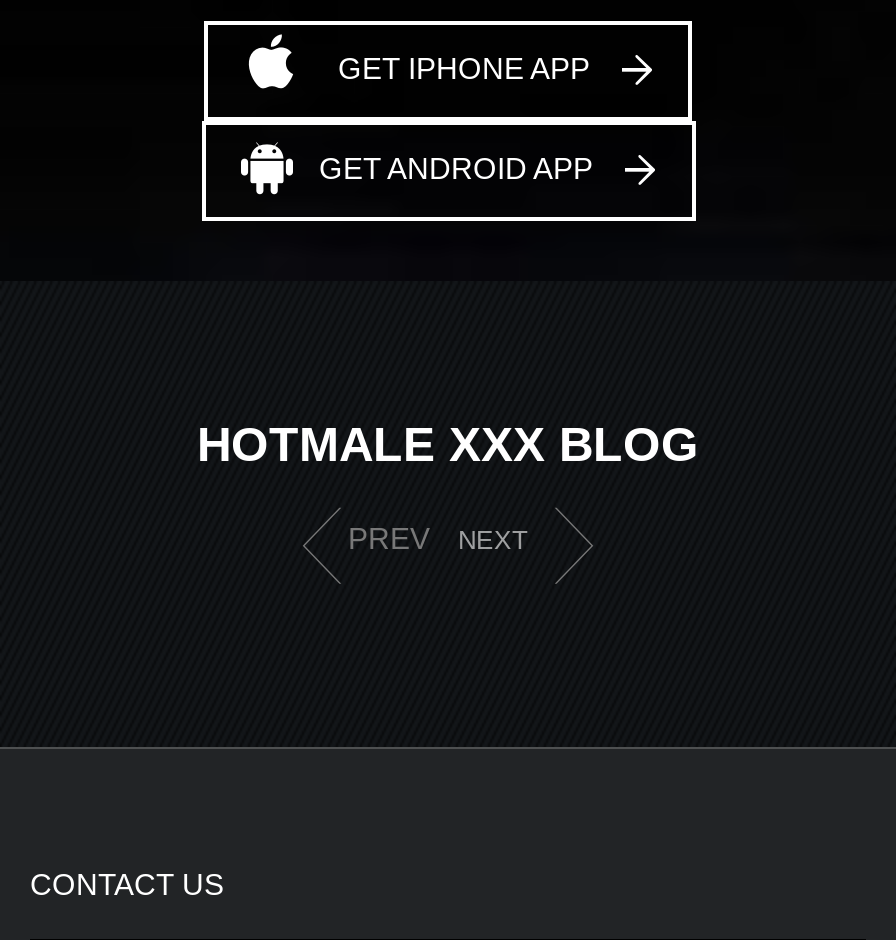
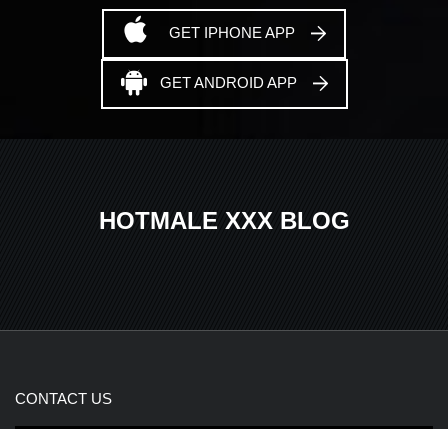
- PREV
- NEXT
